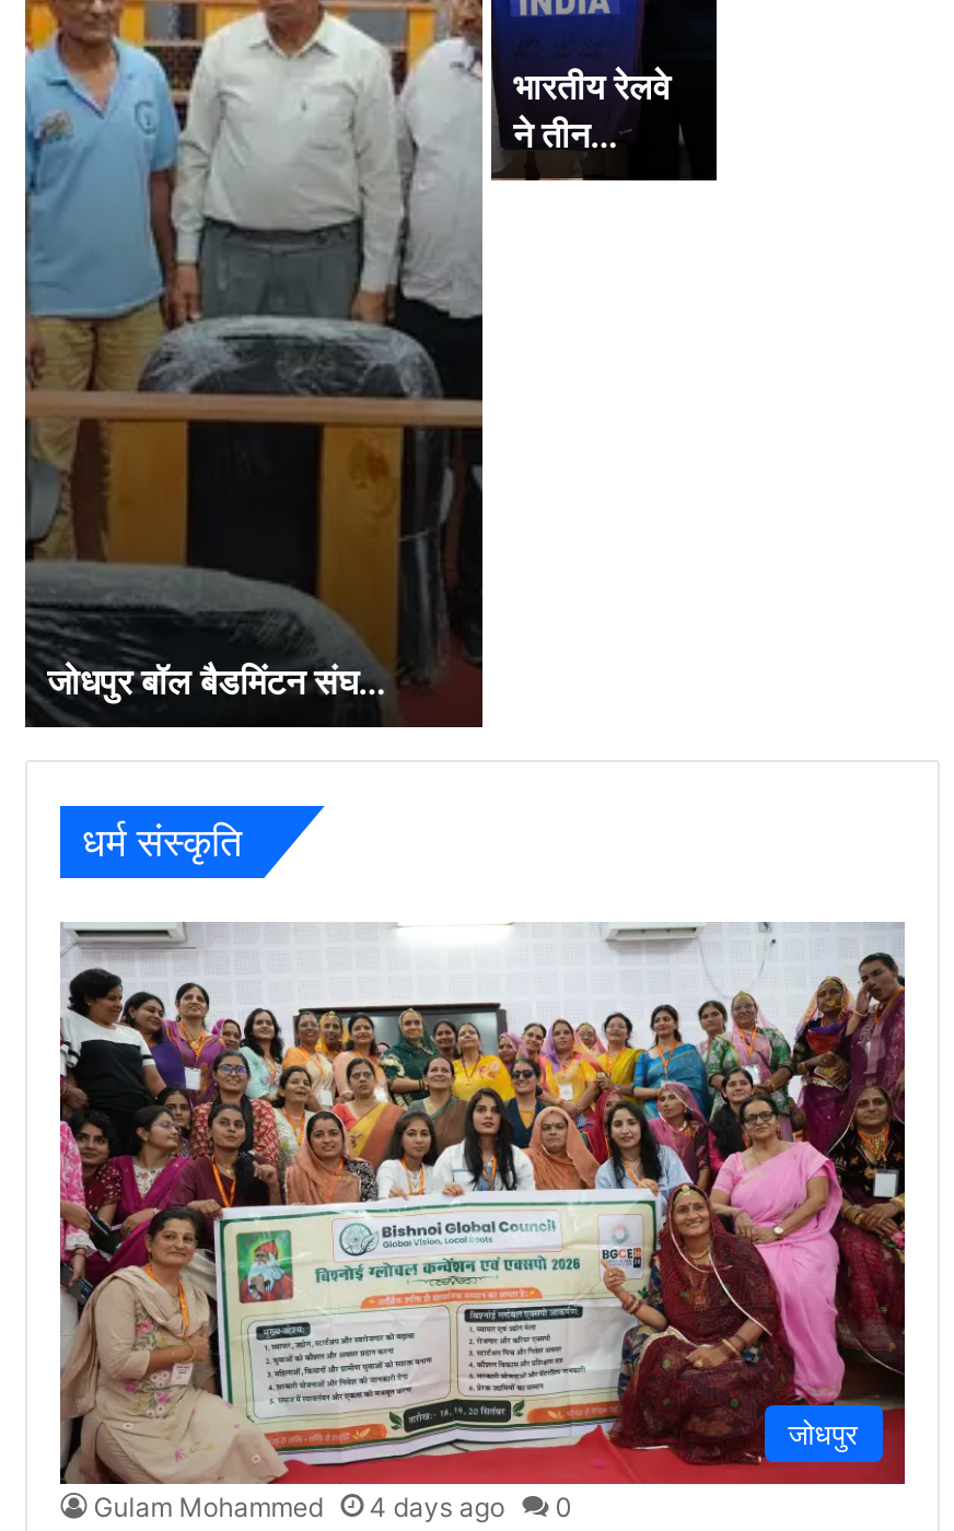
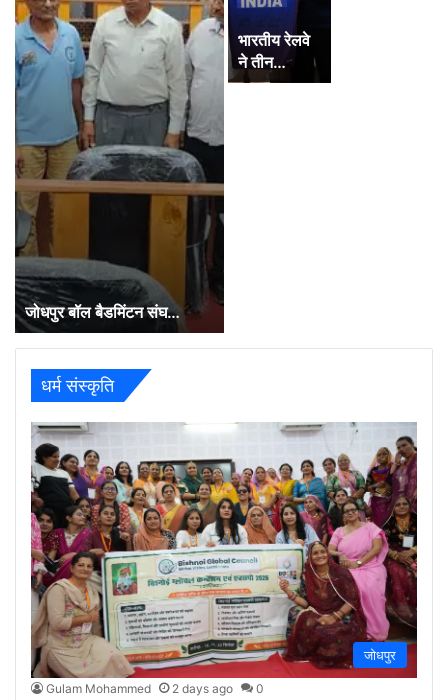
- Gulam Mohammed 4 days ago 0
+ Gulam Mohammed 2 days ago 0
